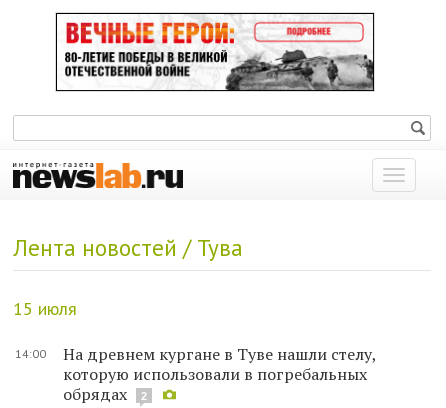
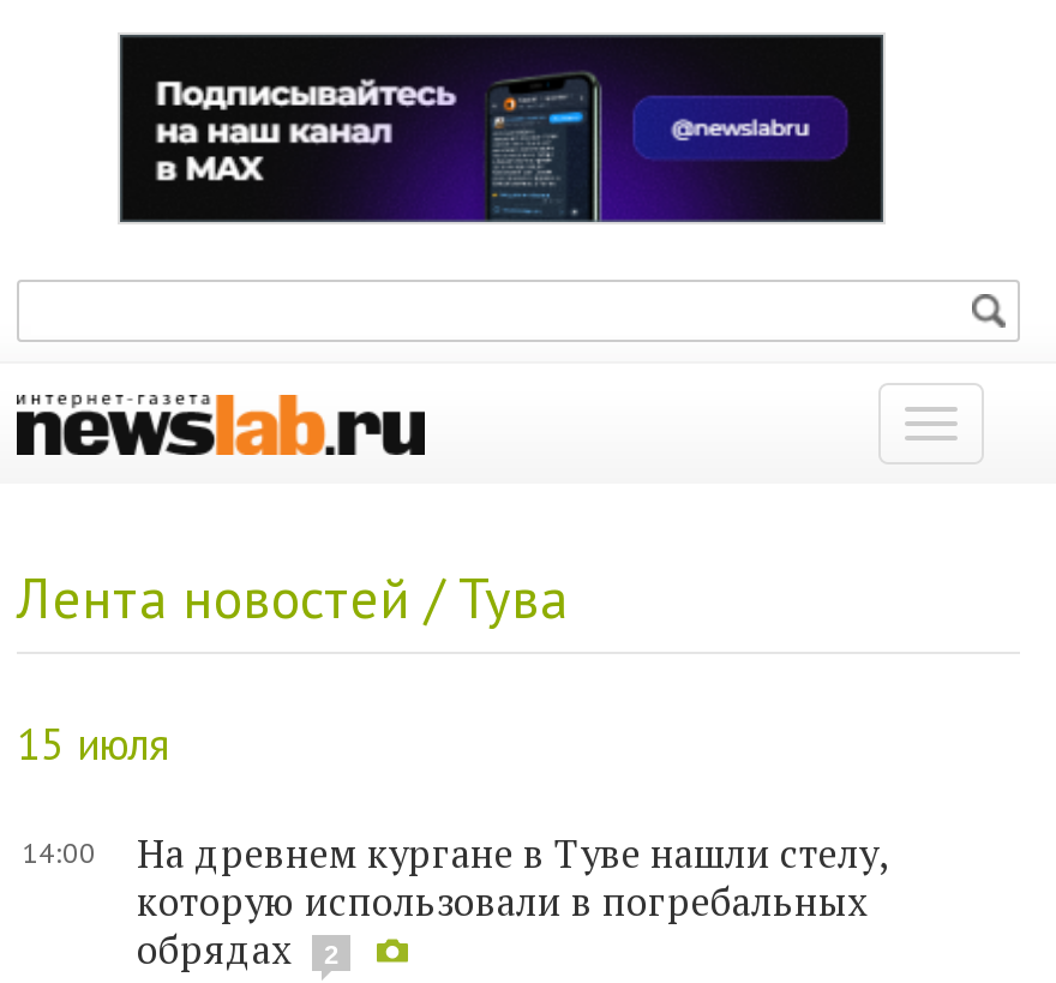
- [image]
+ [image]
